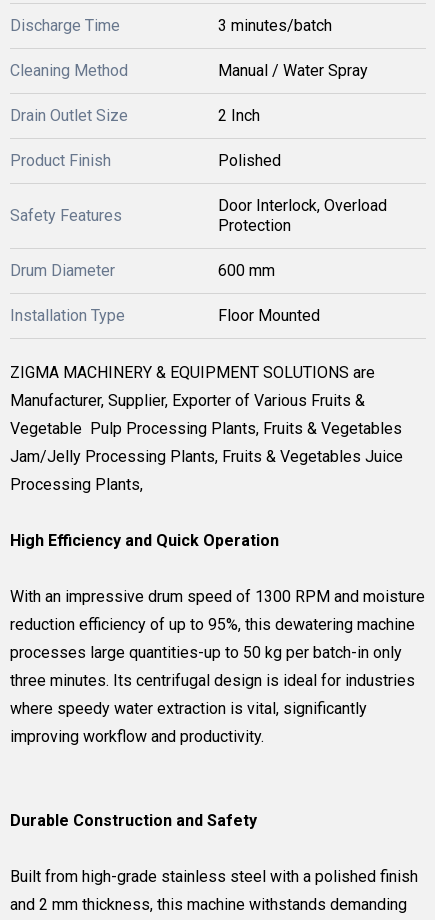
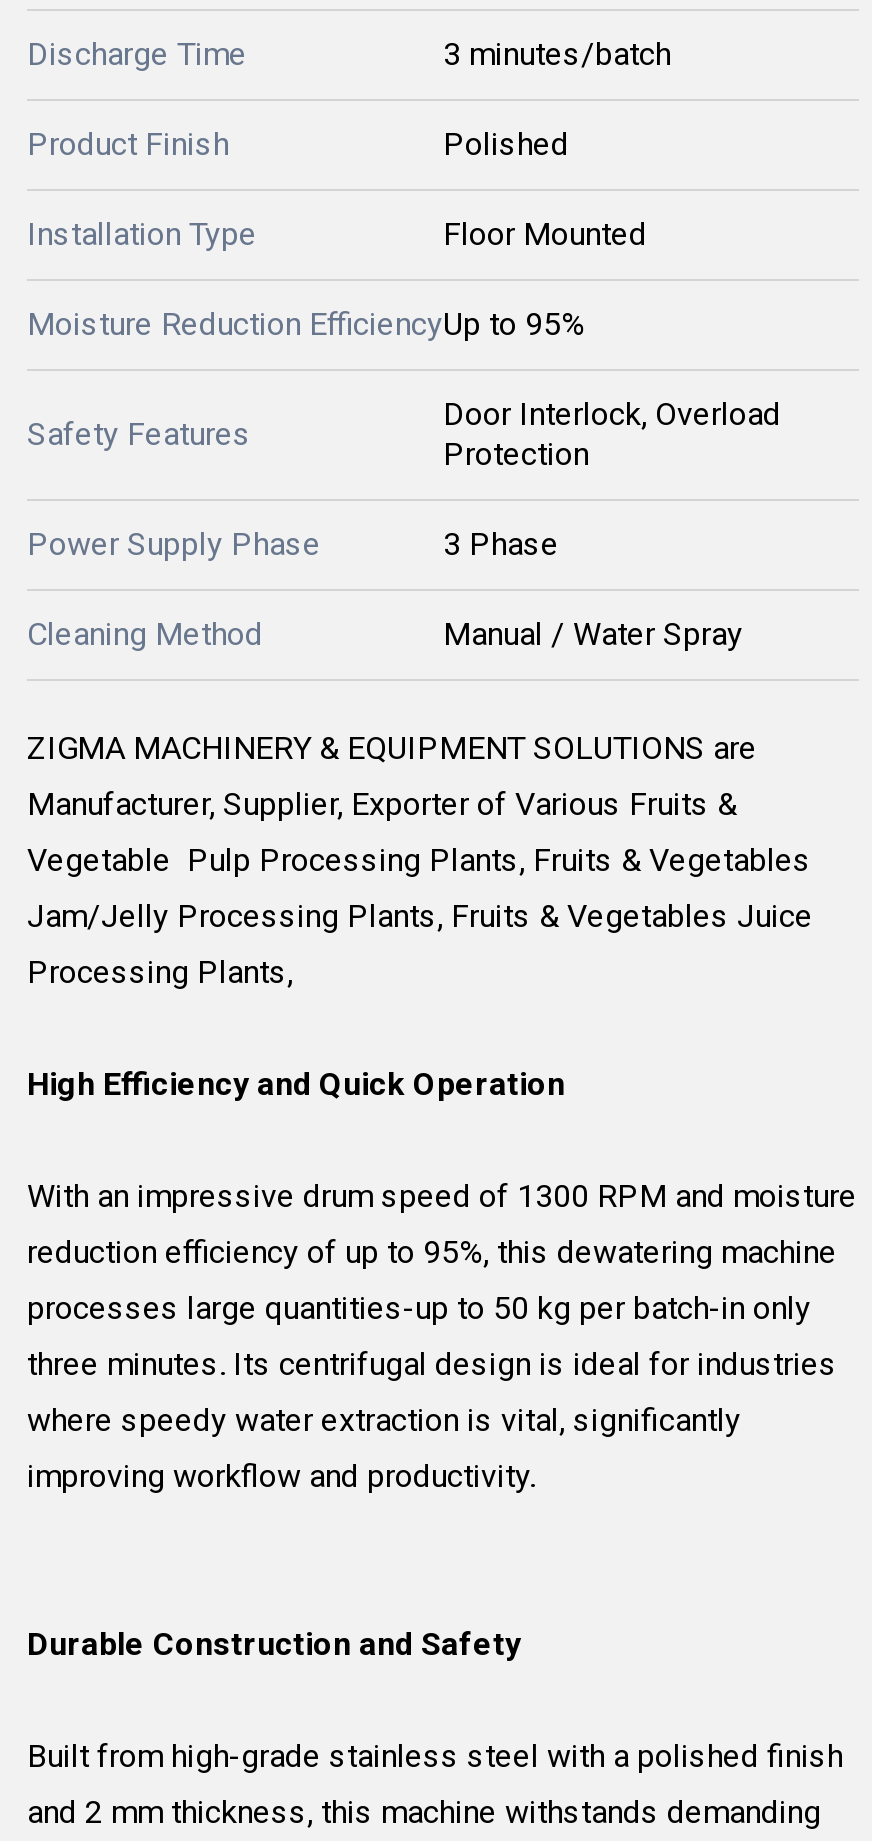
moved down: Cleaning Method | Manual / Water Spray

- Drain Outlet Size
- 2 Inch

moved up: Product Finish | Polished

+ Moisture Reduction EfficiencyUp to 95%

- Drum Diameter
- 600 mm
+ Power Supply Phase
+ 3 Phase

moved up: Installation Type | Floor Mounted
